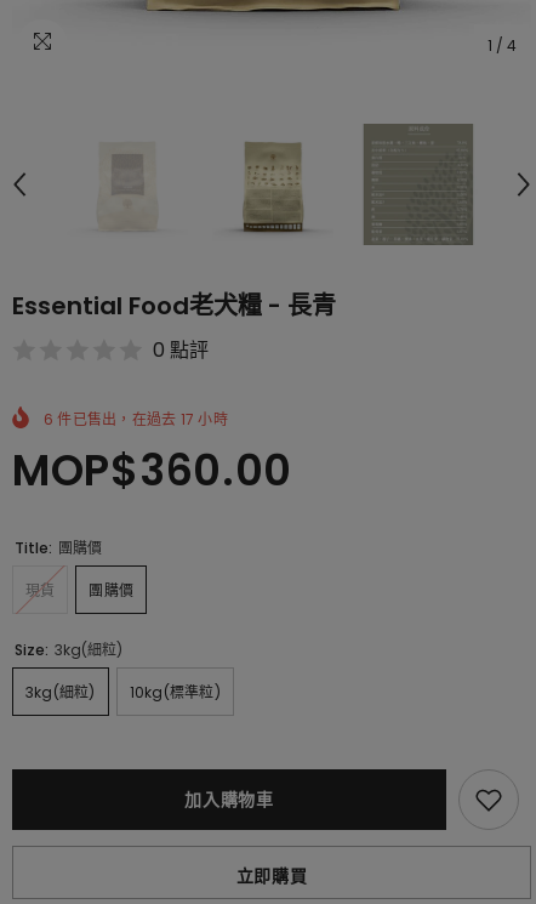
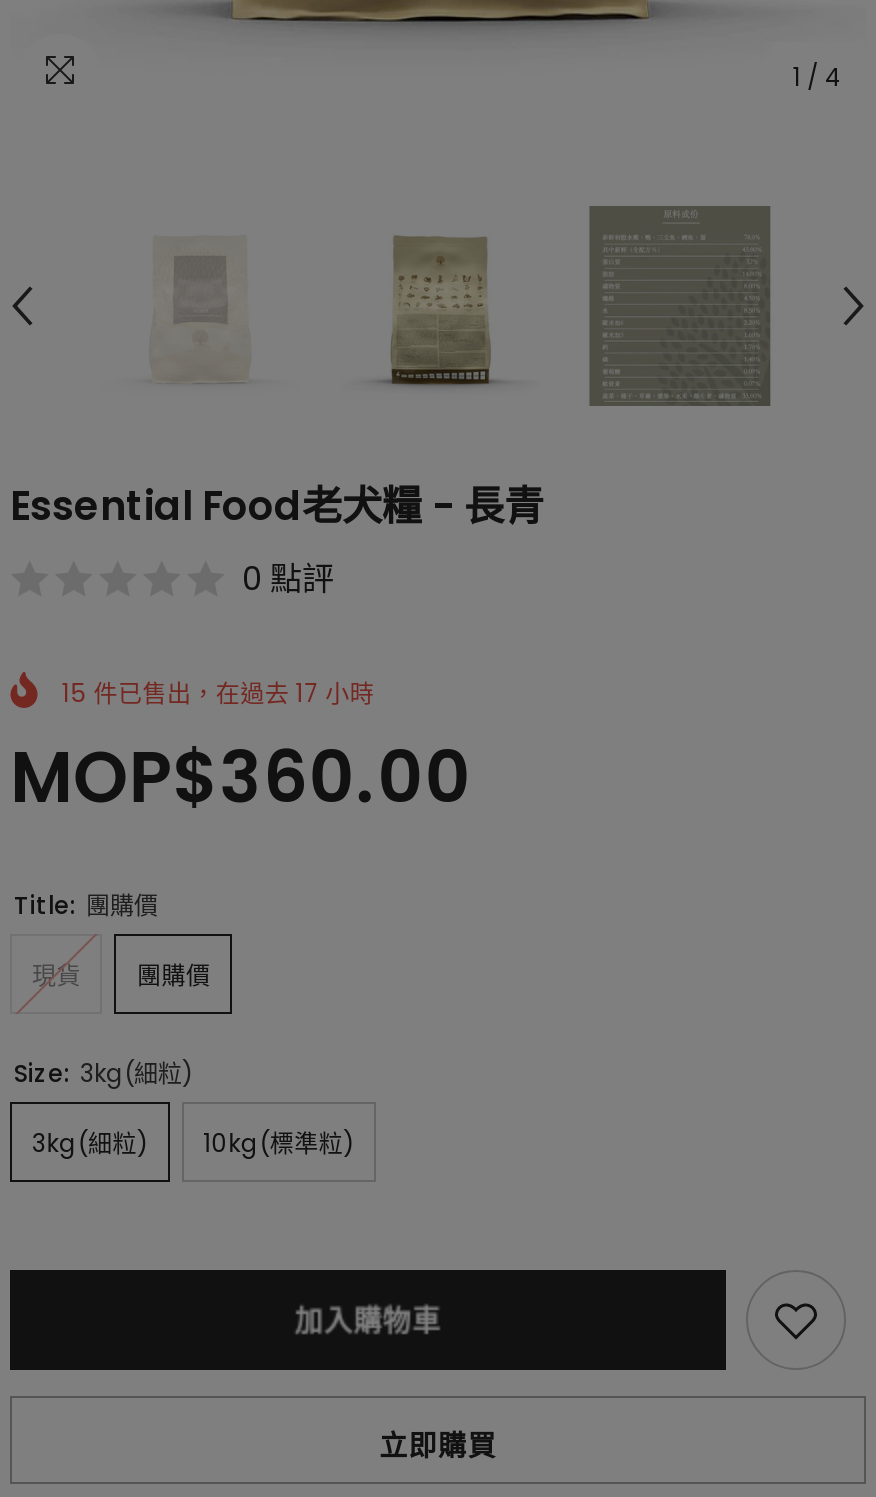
- 6件已售出，在過去17小時
+ 15件已售出，在過去17小時
